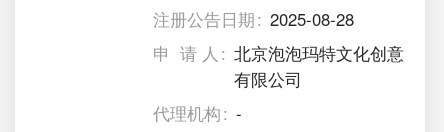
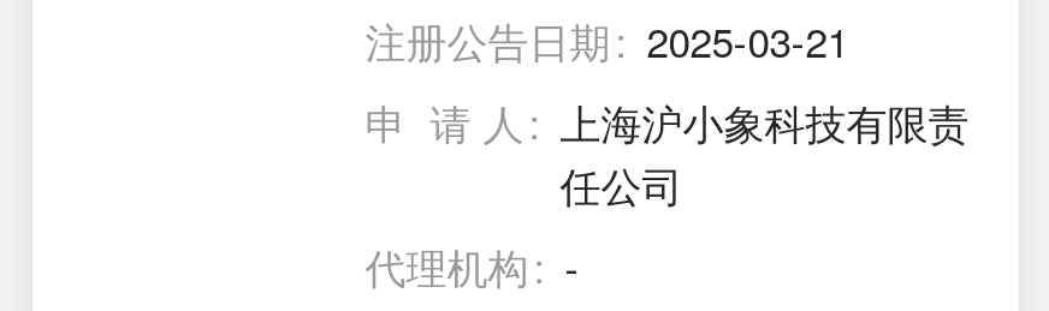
- 注册公告日期 2025-08-28
+ 注册公告日期 2025-03-21

- 北京泡泡玛特文化创意
- 有限公司
+ 上海沪小象科技有限责
+ 任公司
